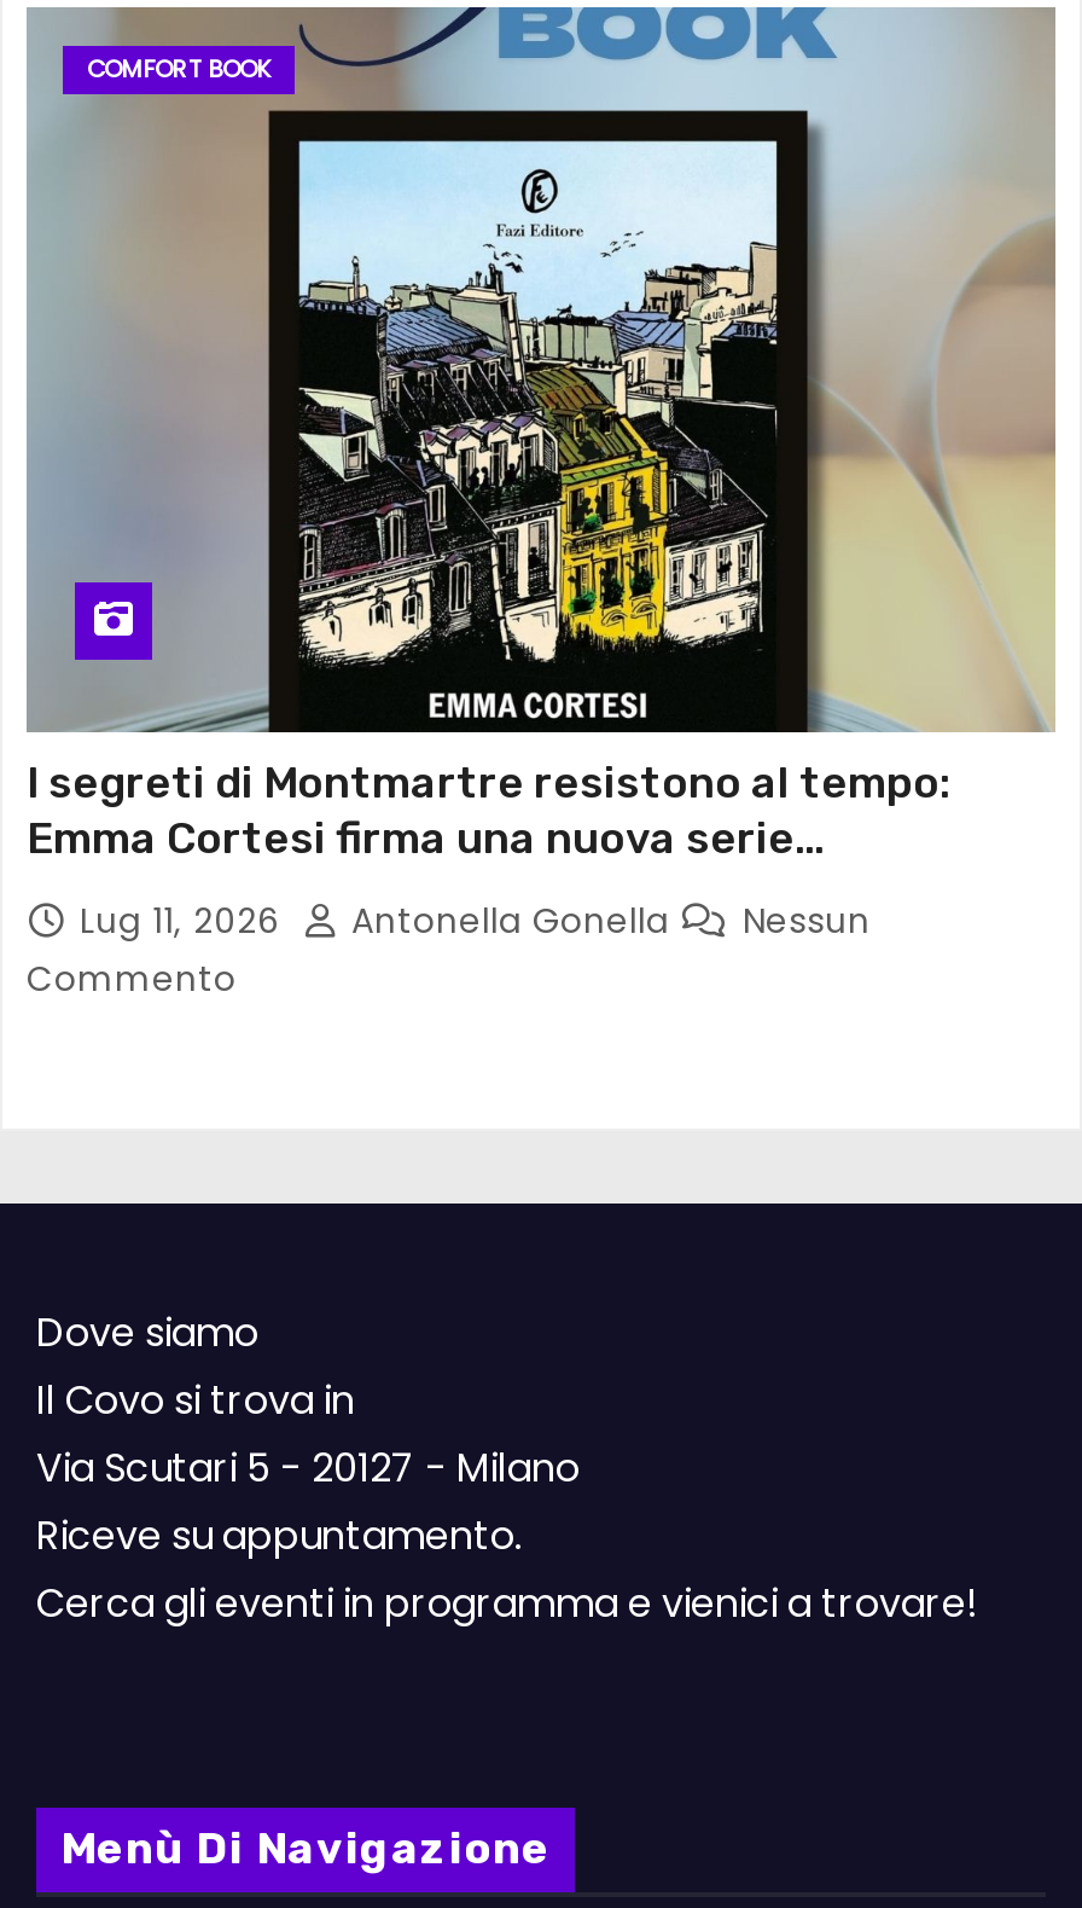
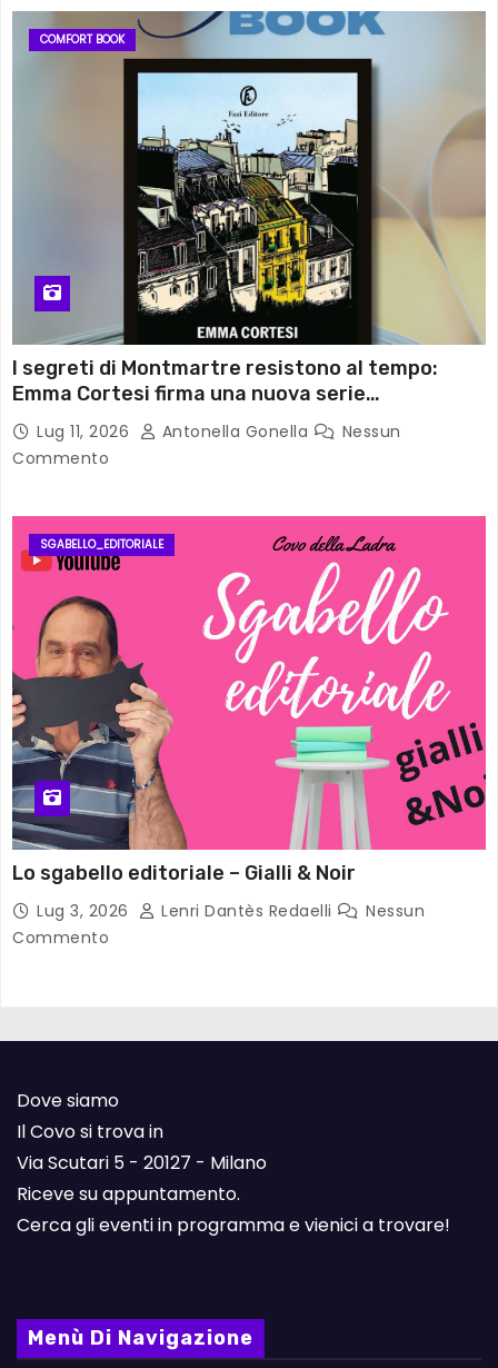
+ [image]
+ SGABELLO_EDITORIALE

+ Lo sgabello editoriale – Gialli & Noir
+ Lug 3, 2026
+ Lenri Dantès Redaelli
+ Nessun
+ Commento
